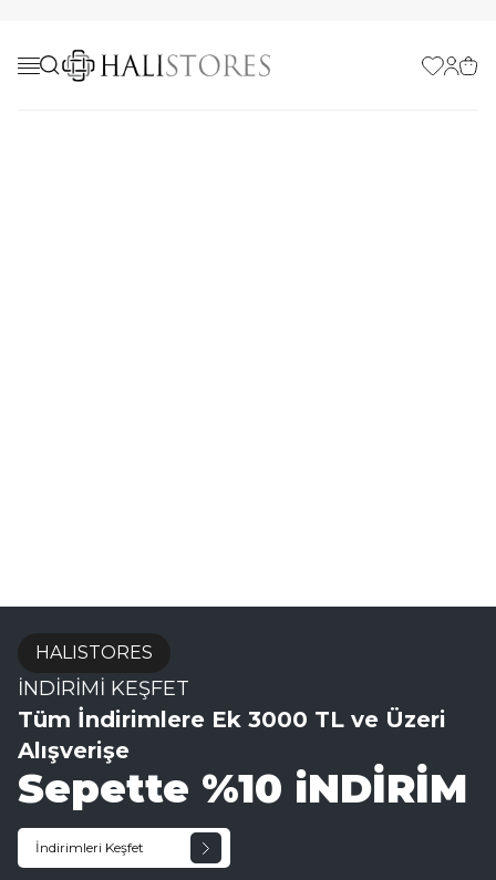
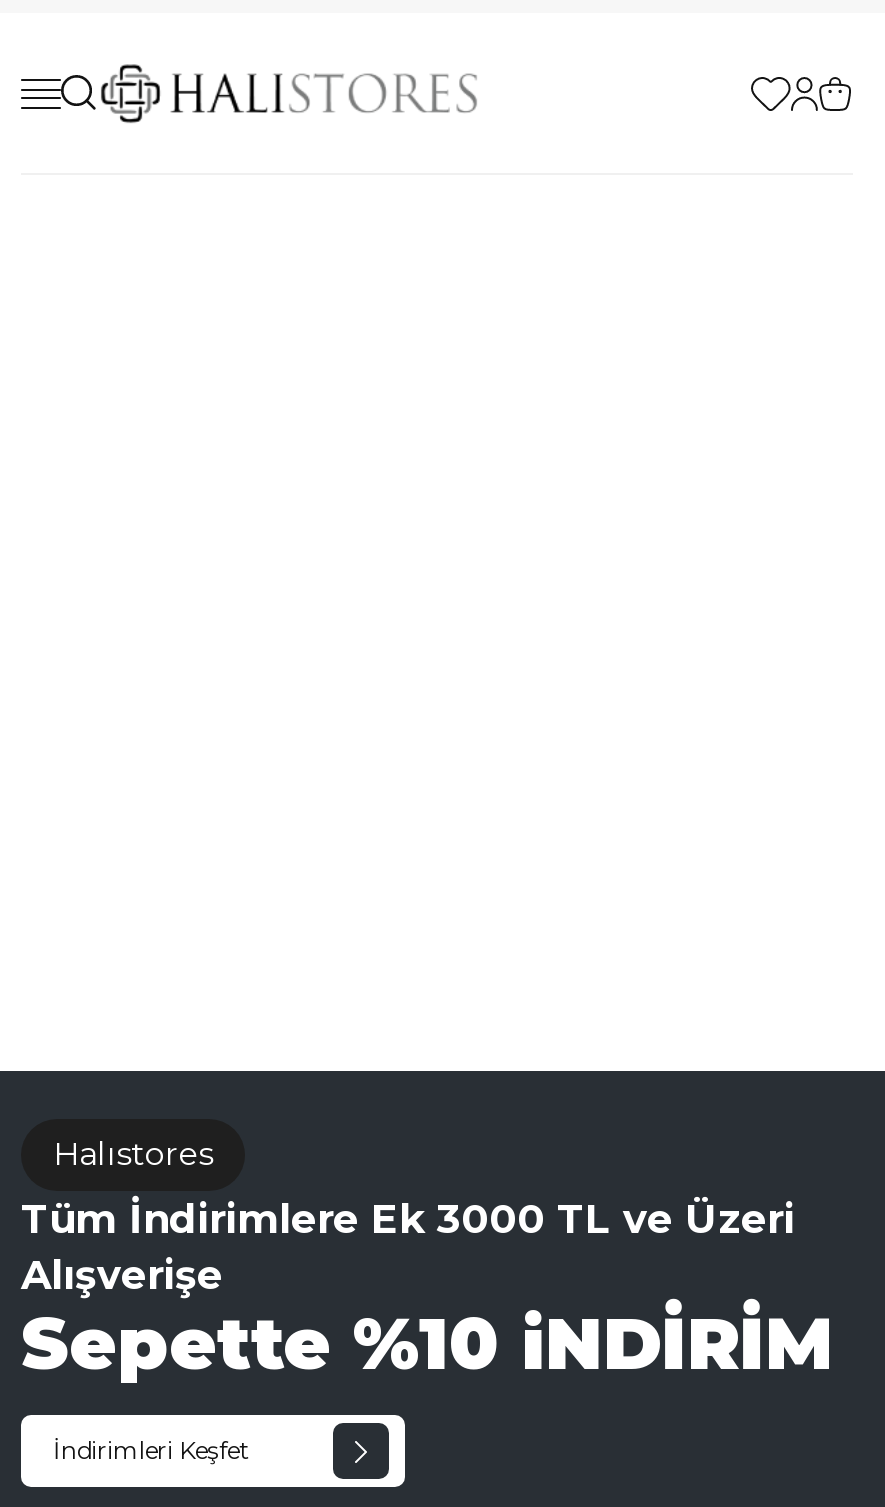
- HALISTORES
- İNDİRİMİ KEŞFET
+ Halıstores
